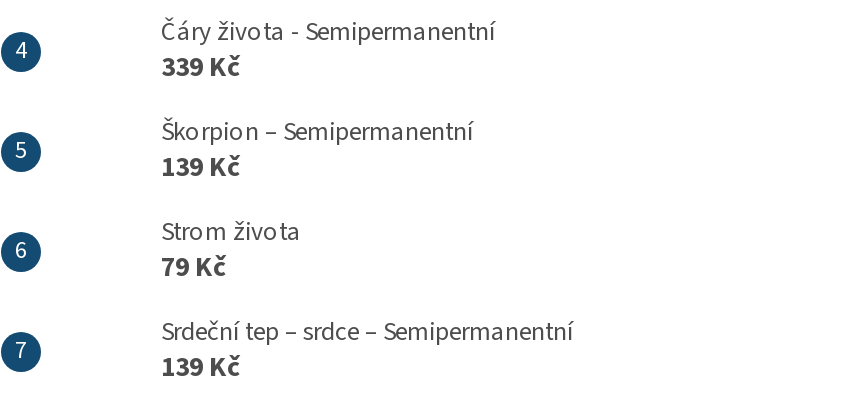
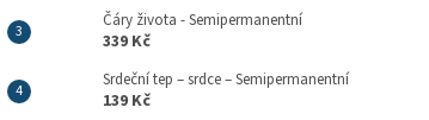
- Škorpion – Semipermanentní
- 139 Kč
- Strom života
- 79 Kč
